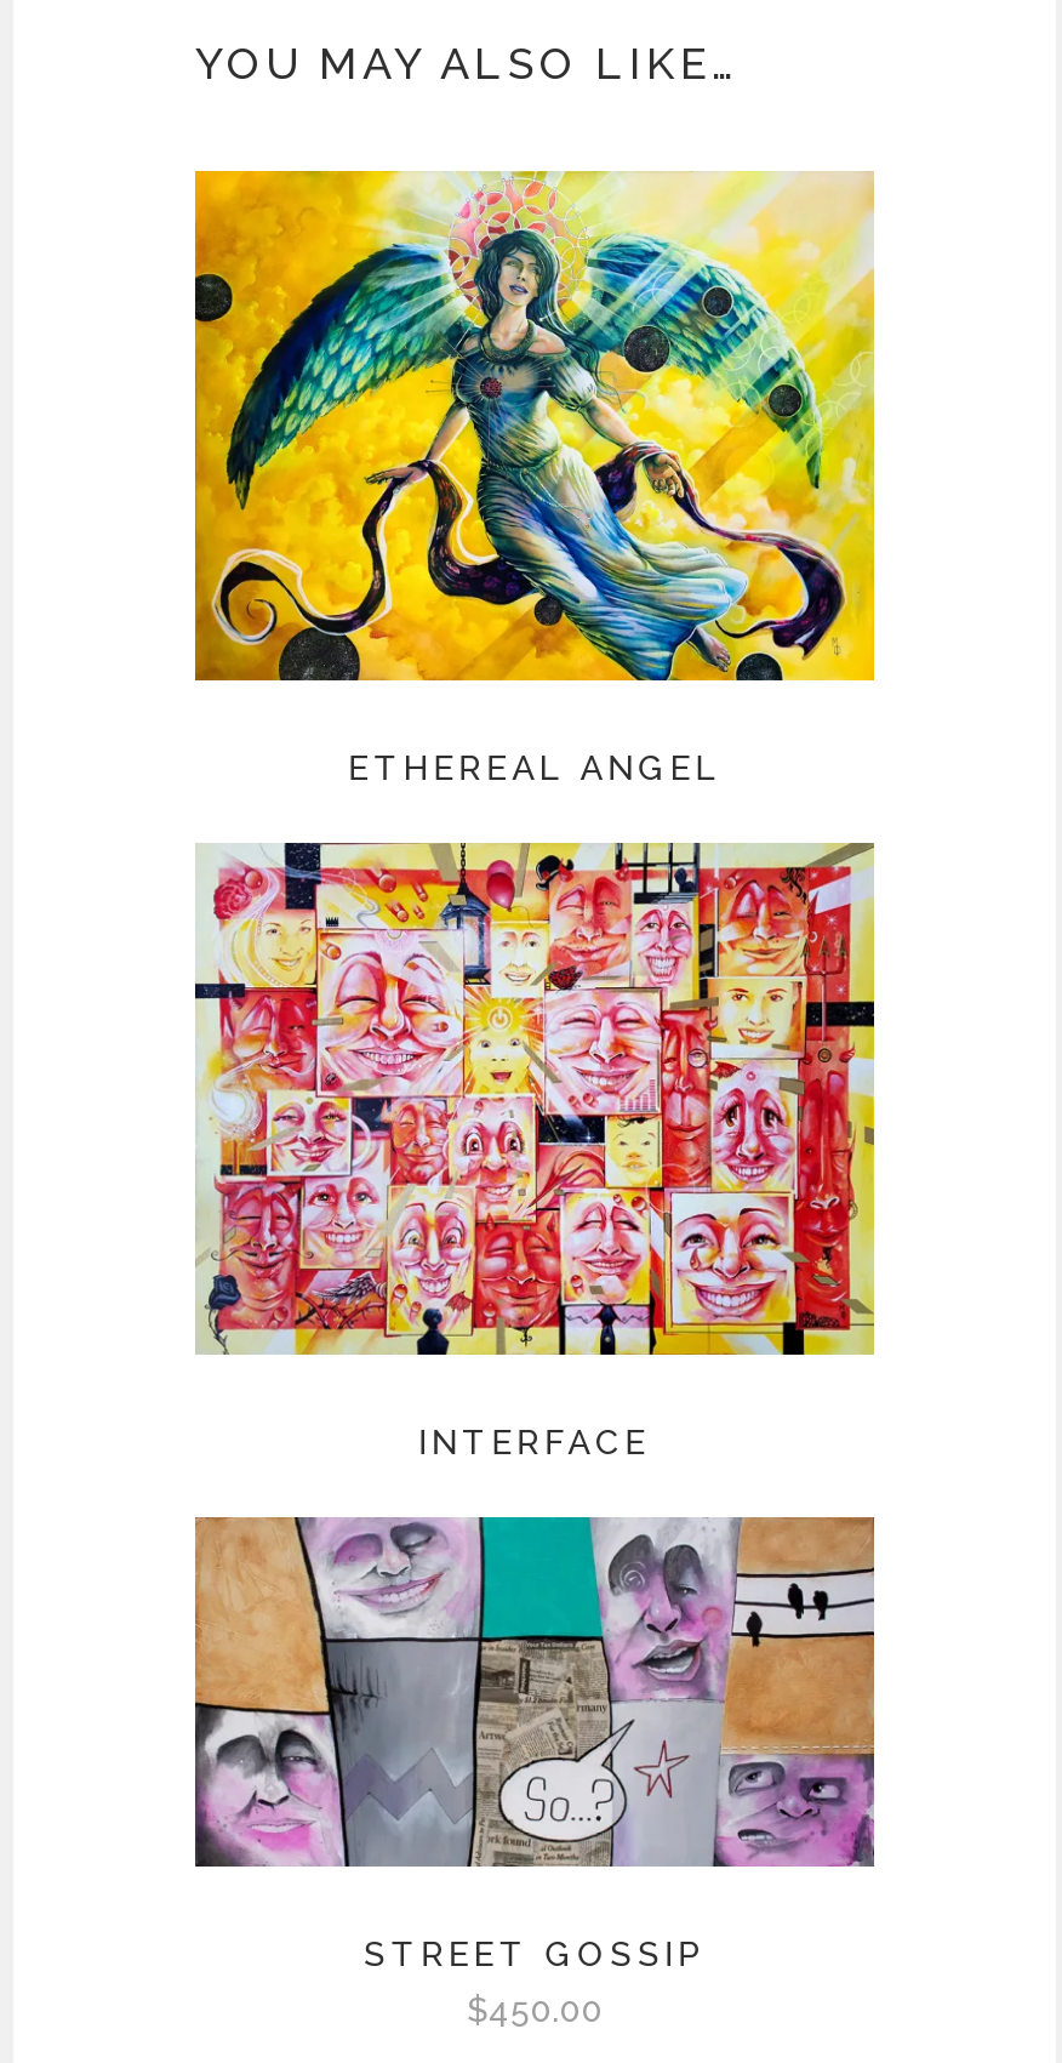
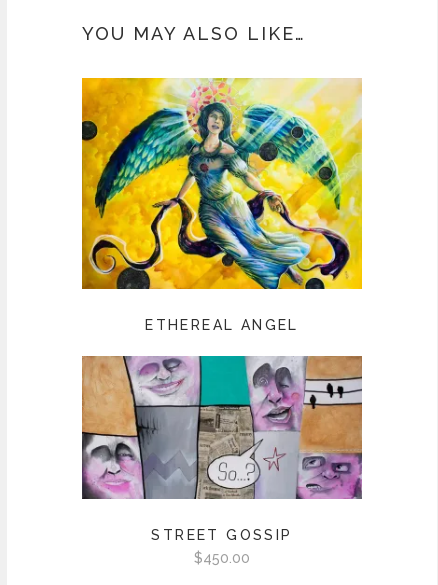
- [image]
- INTERFACE
